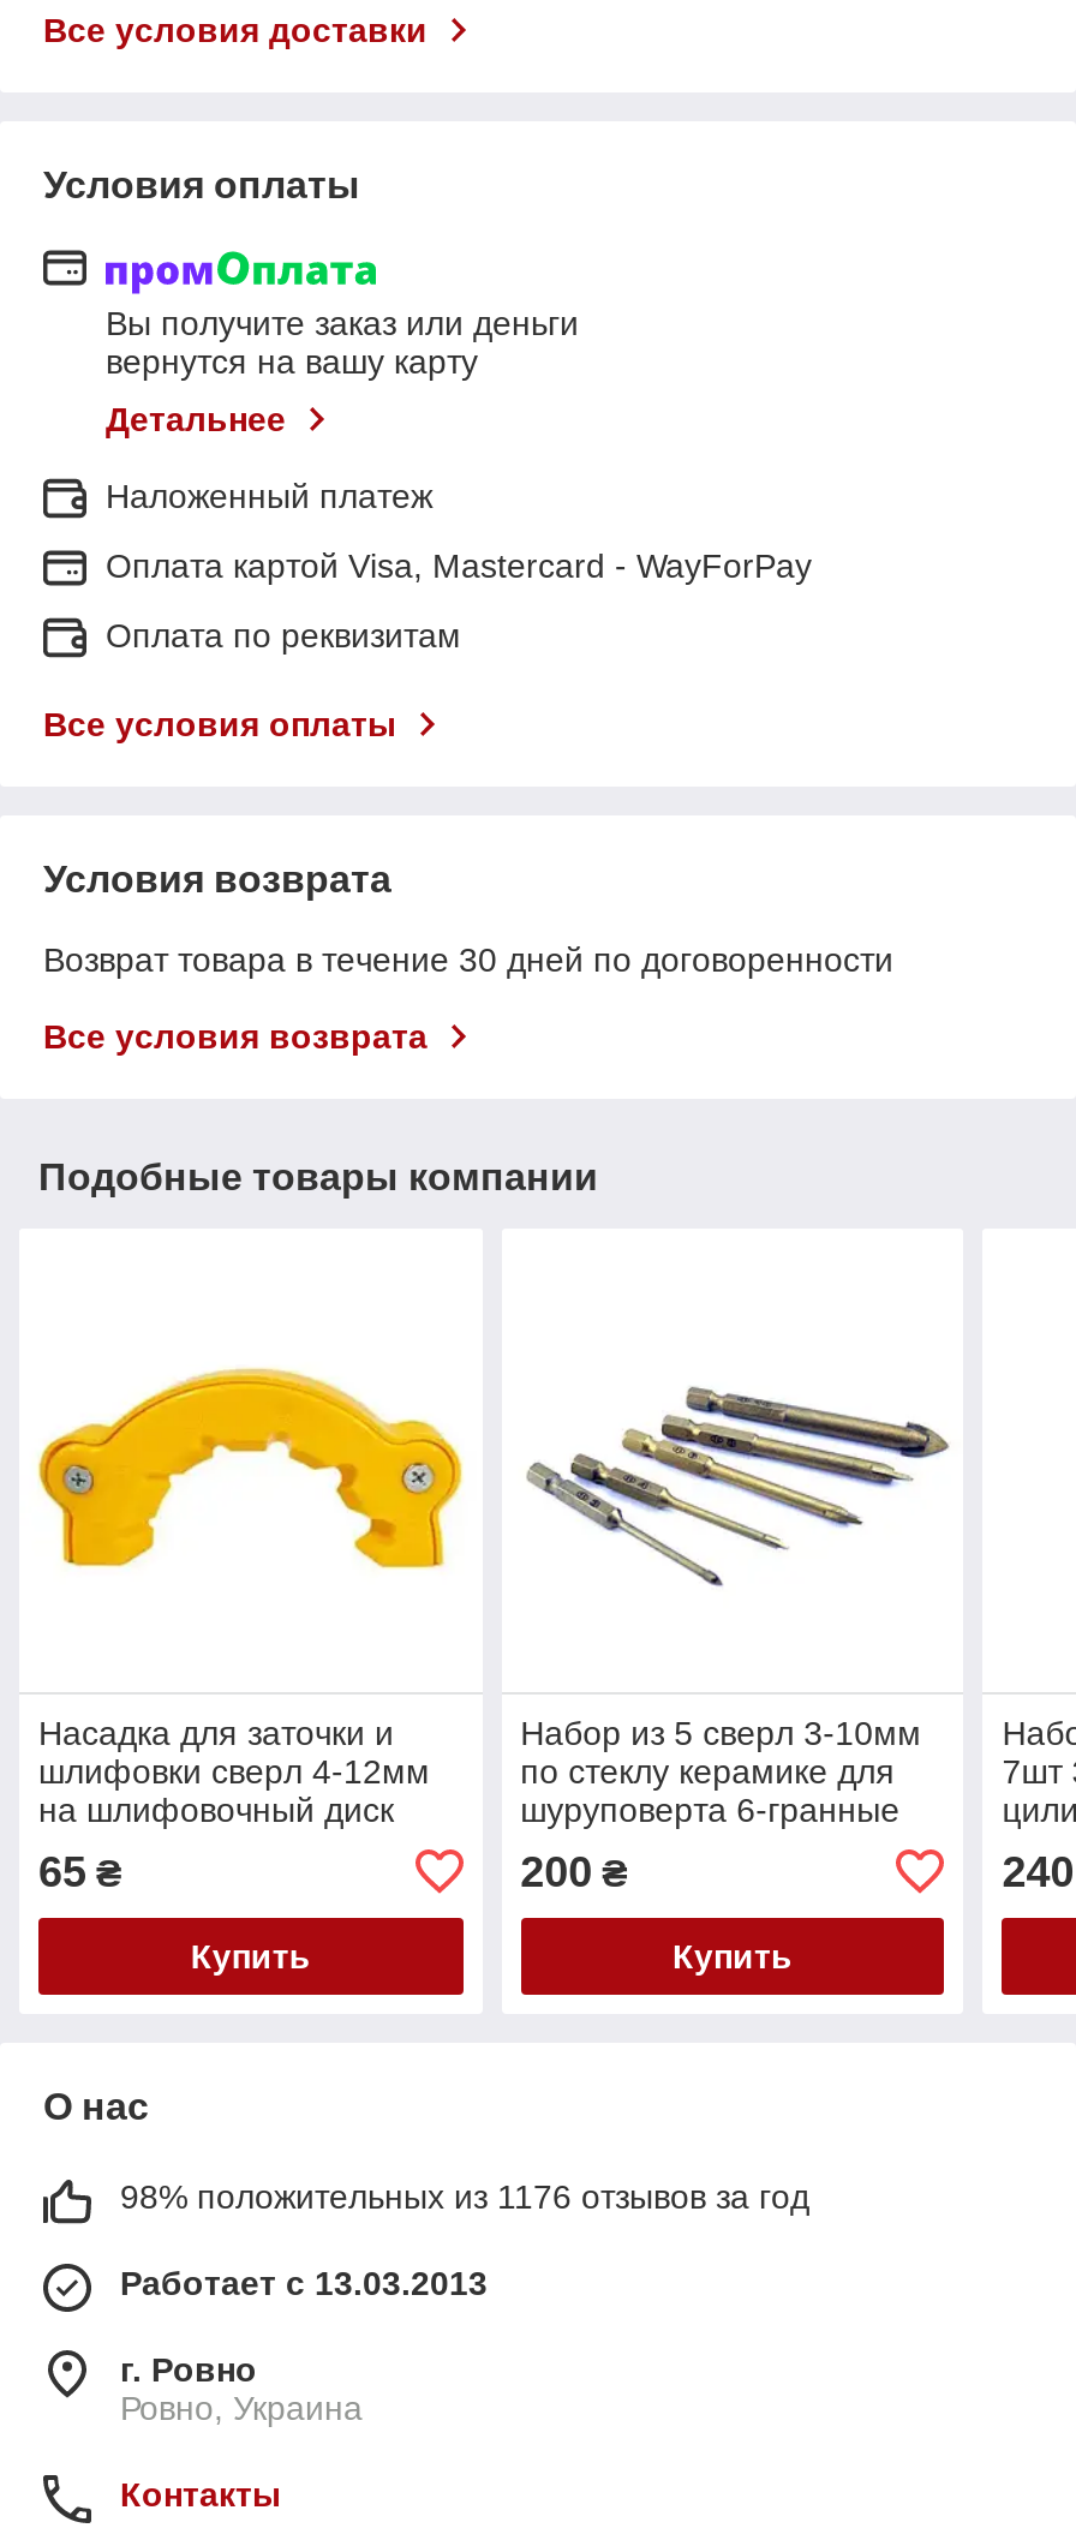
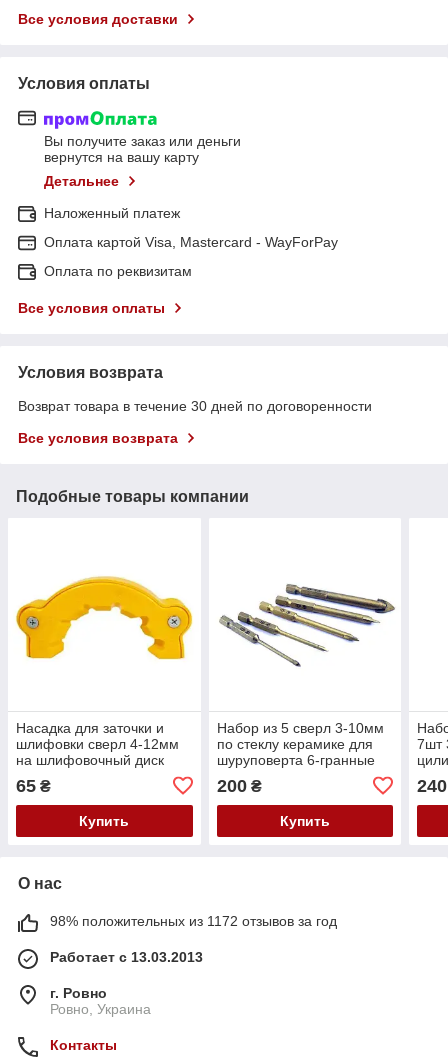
- 98% положительных из 1176 отзывов за год
+ 98% положительных из 1172 отзывов за год
